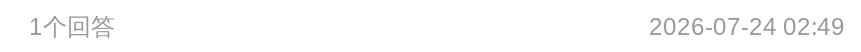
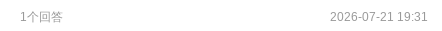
- 2026-07-24 02:49
+ 2026-07-21 19:31
